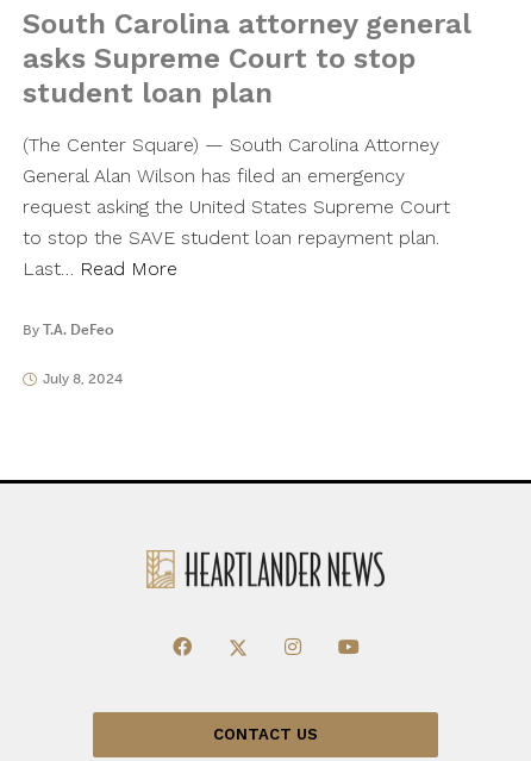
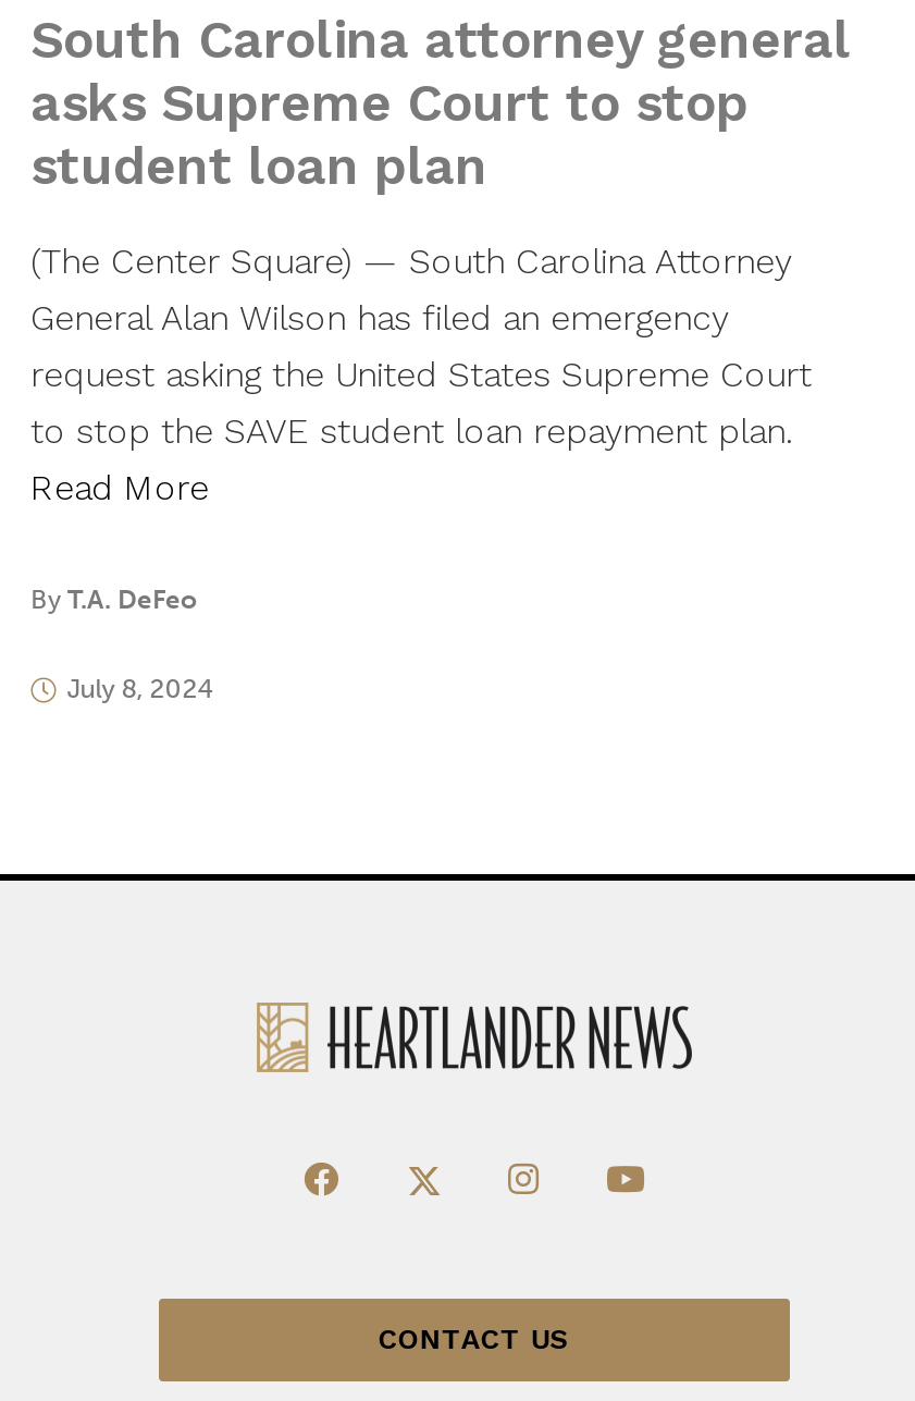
- Last… Read More
+ Read More
